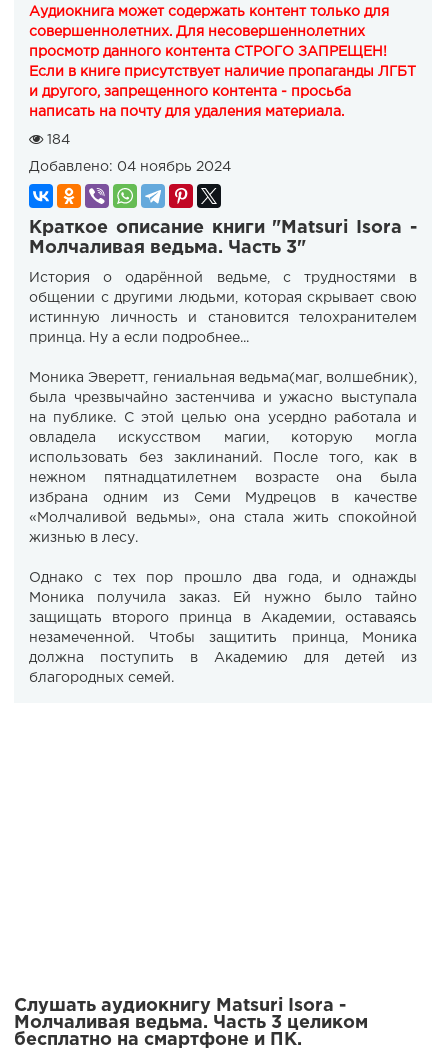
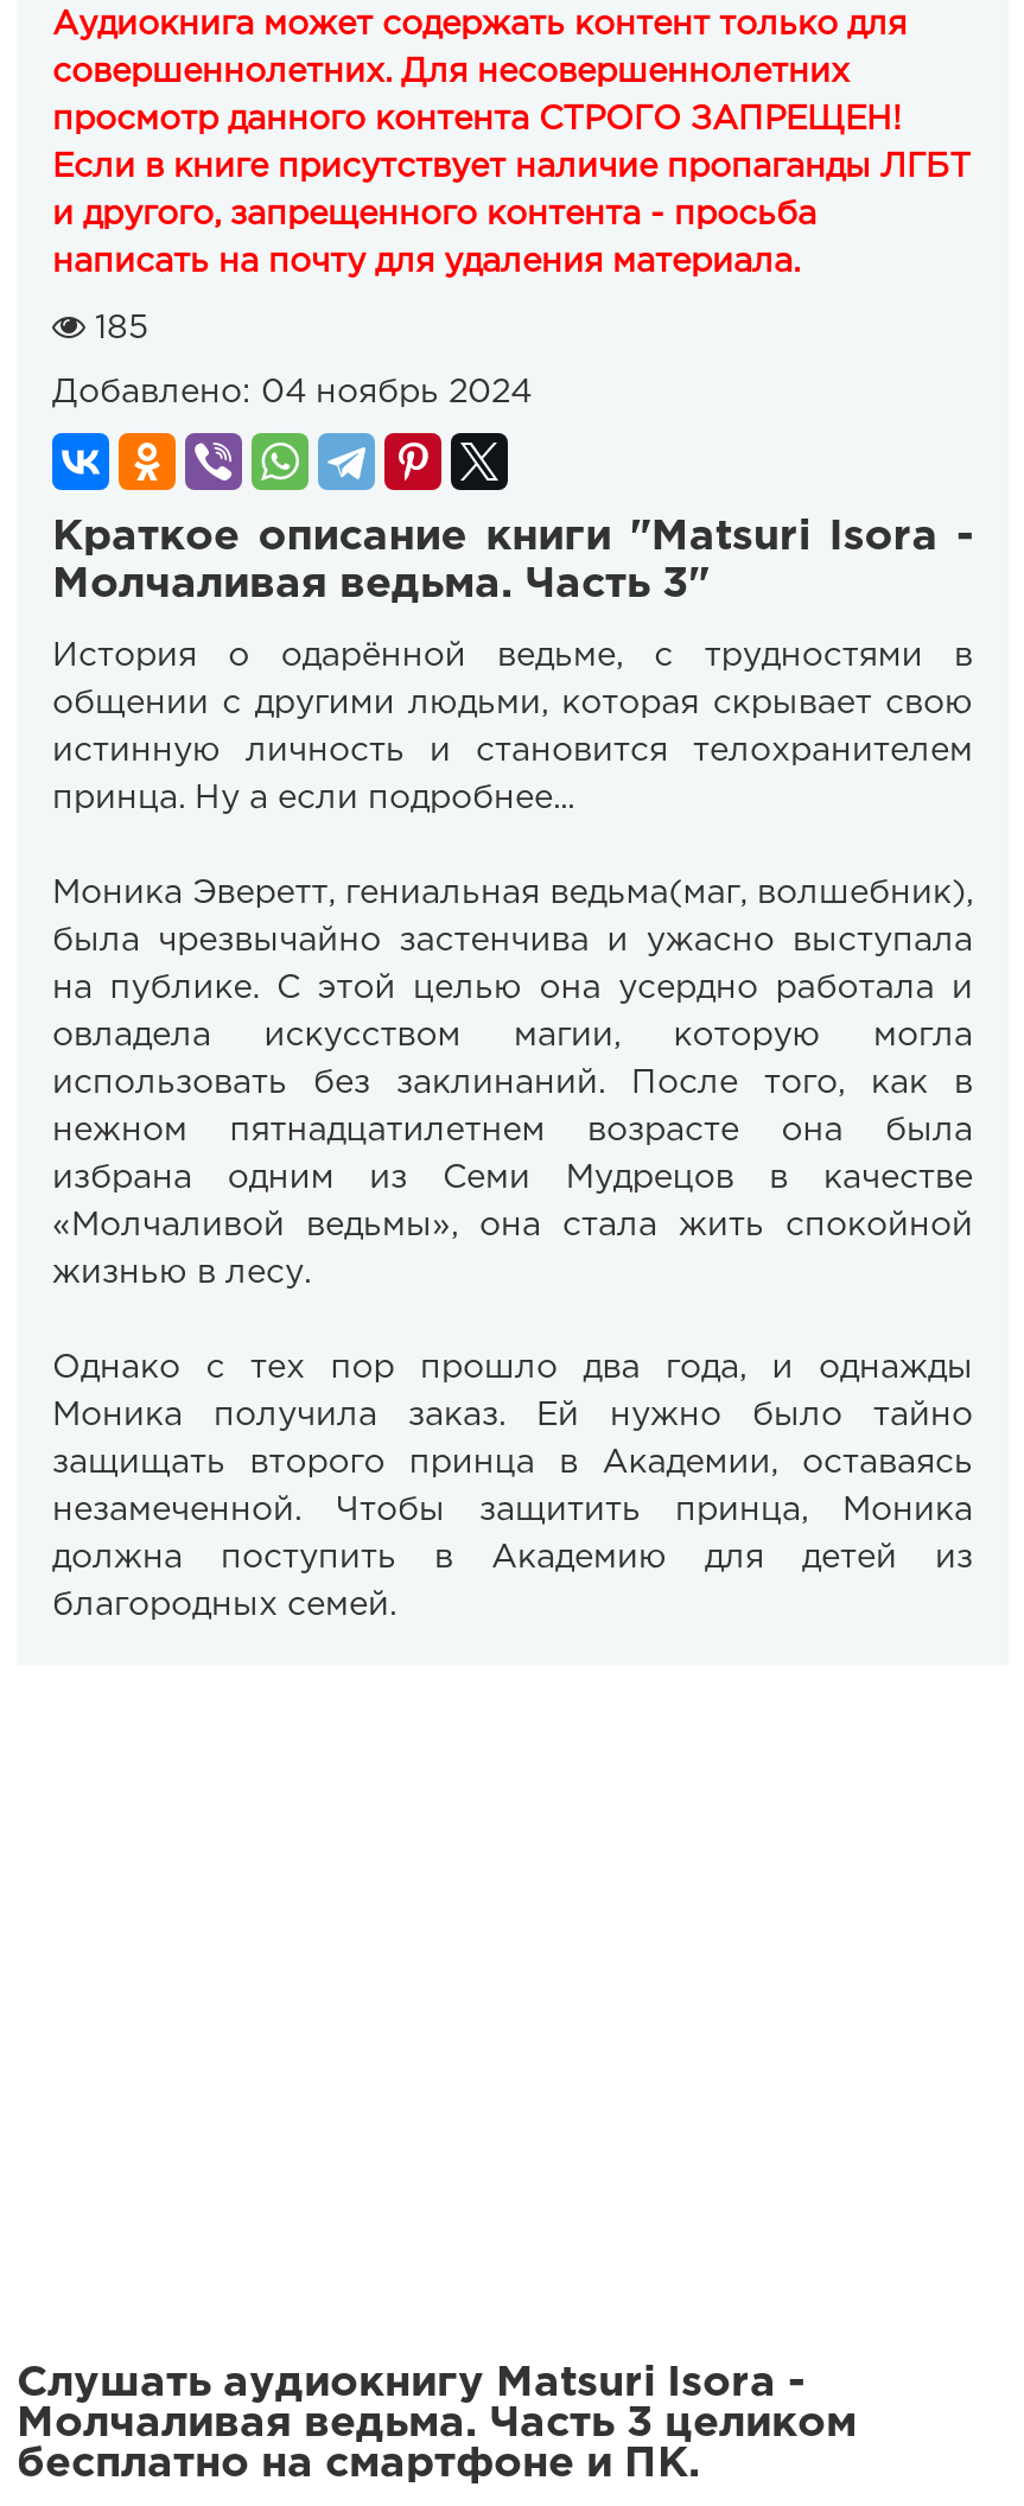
- 184
+ 185
